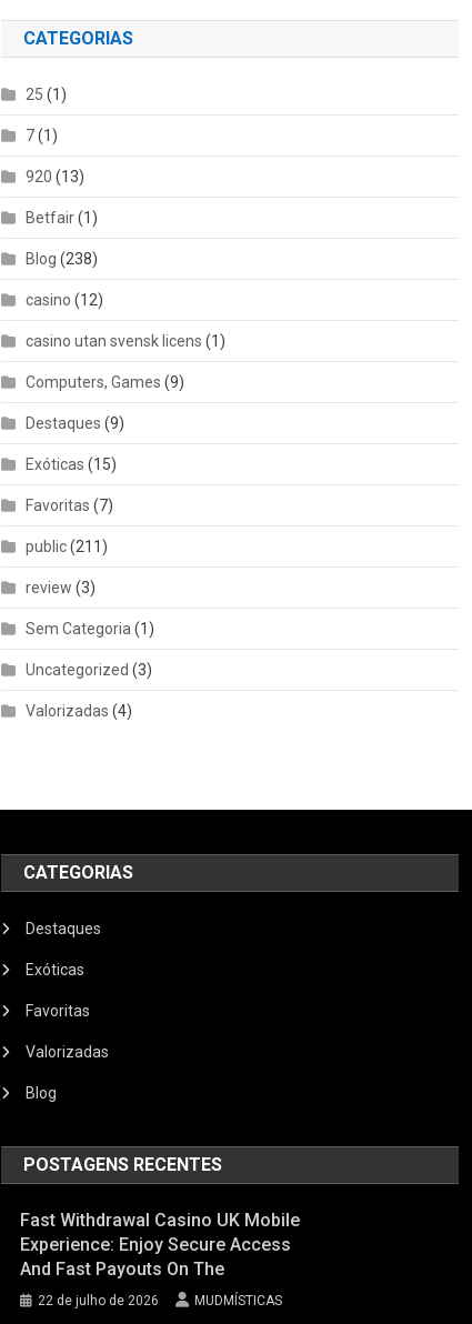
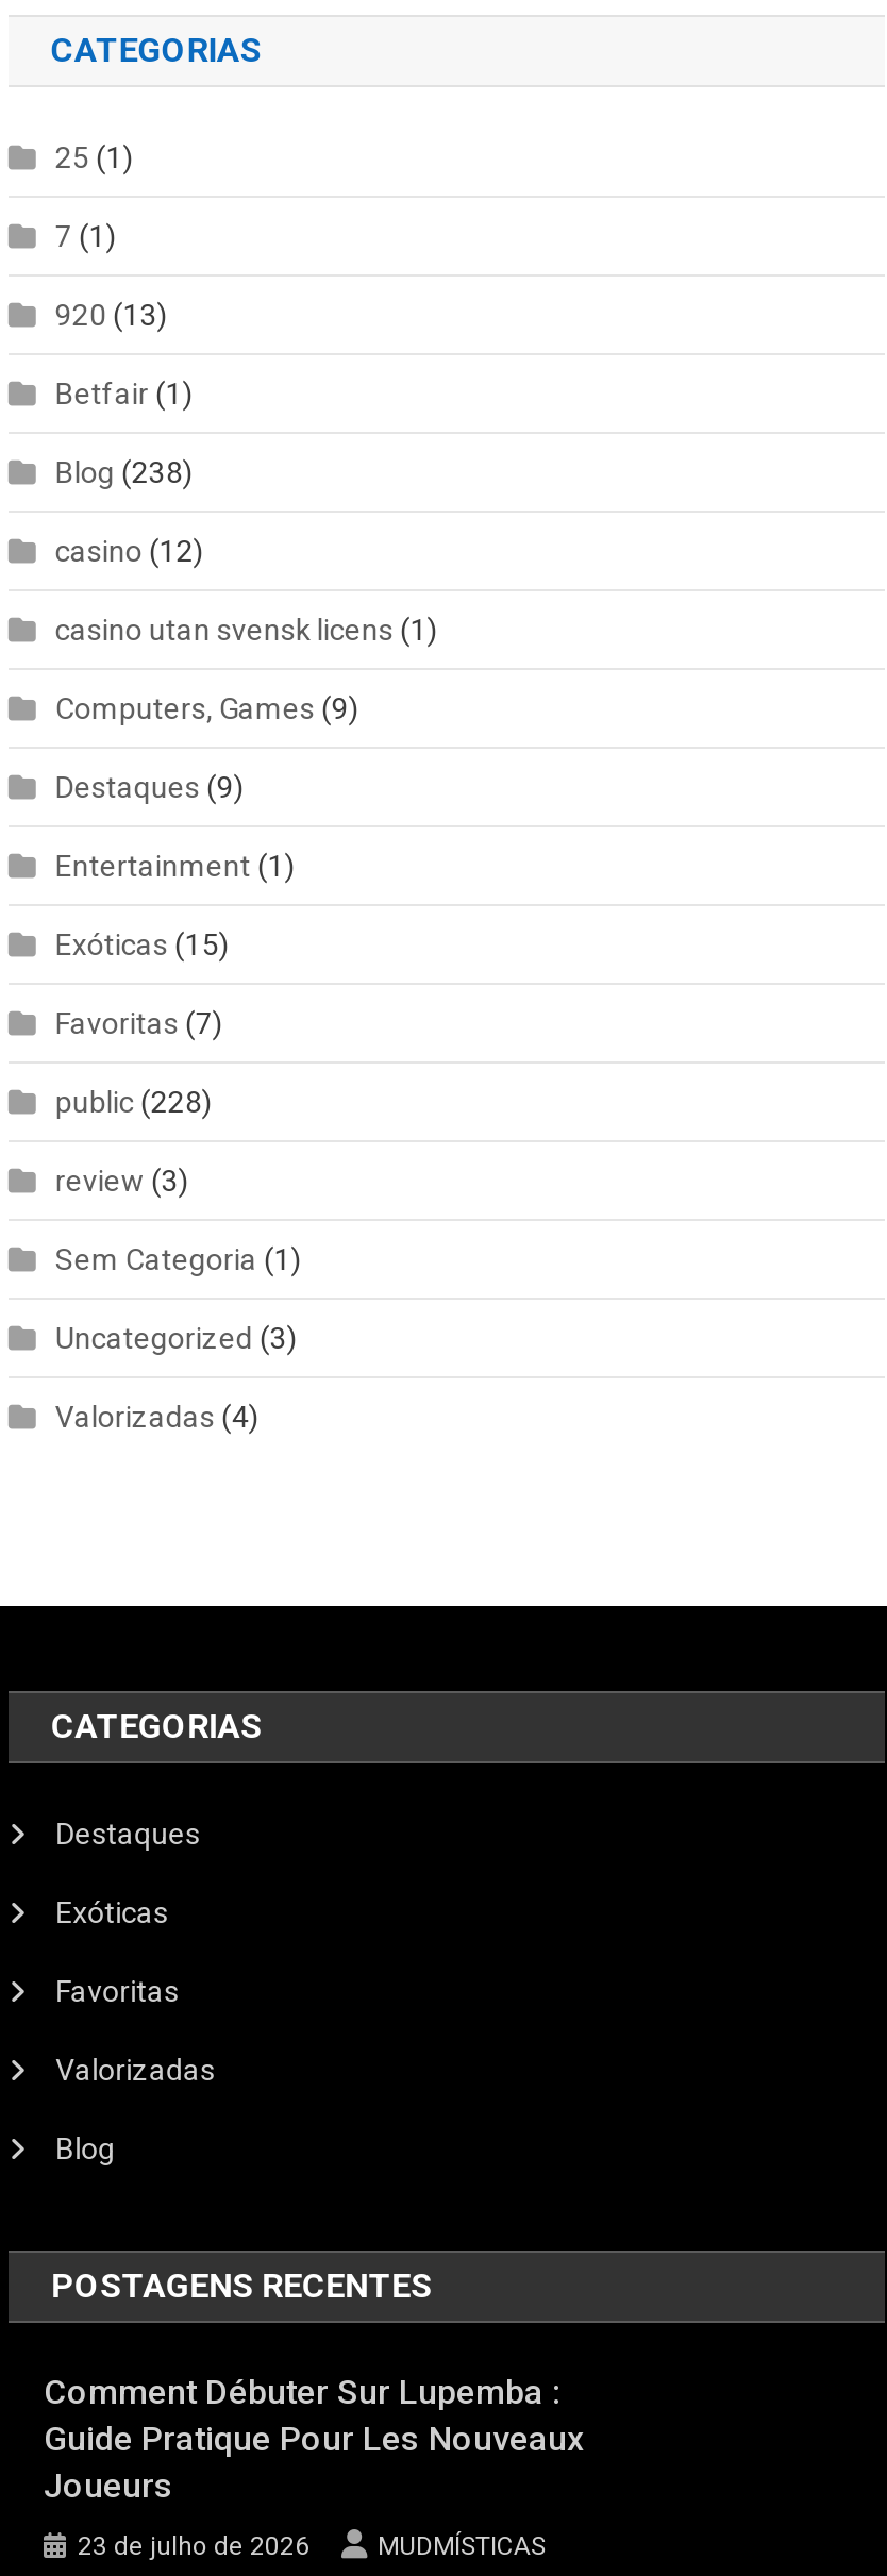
+ Entertainment (1)

- public (211)
+ public (228)

- Fast Withdrawal Casino UK Mobile
- Experience: Enjoy Secure Access
- And Fast Payouts On The
+ Comment Débuter Sur Lupemba :
+ Guide Pratique Pour Les Nouveaux
+ Joueurs

- 22 de julho de 2026
+ 23 de julho de 2026
